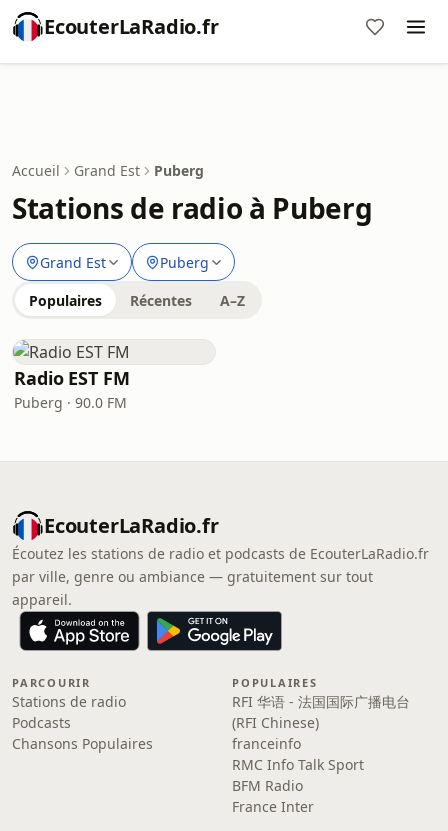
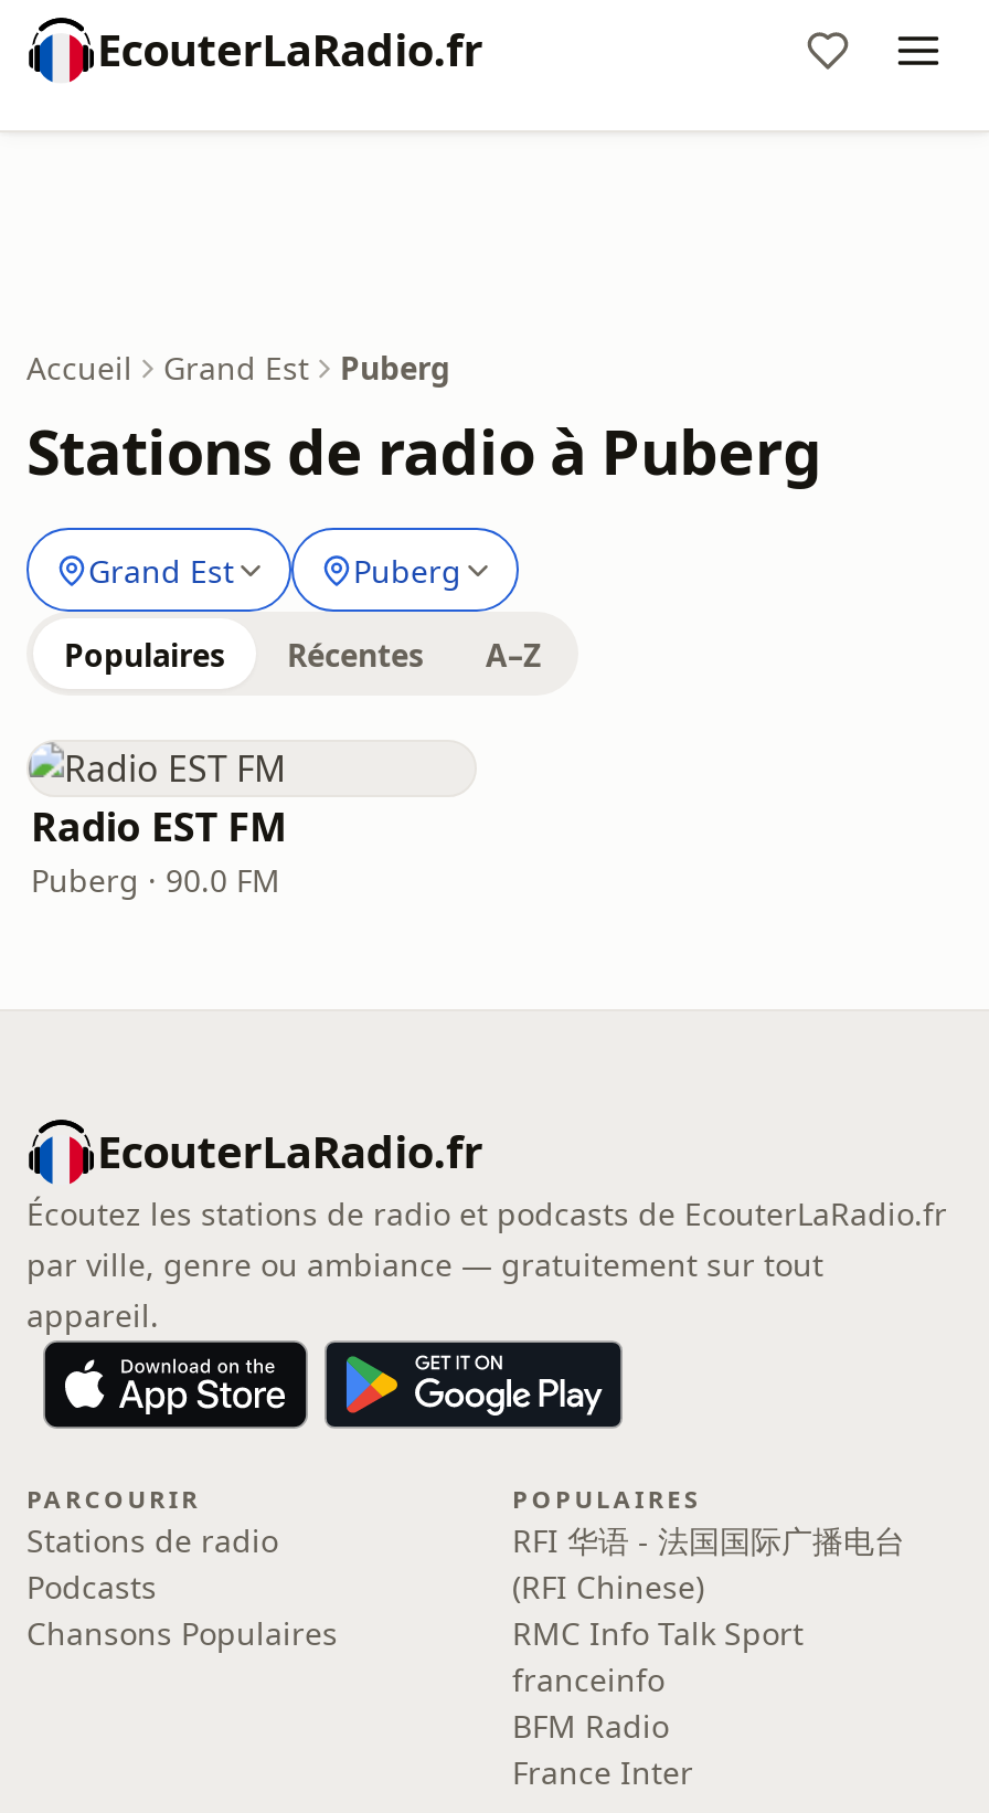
moved down: franceinfo

moved up: RMC Info Talk Sport
